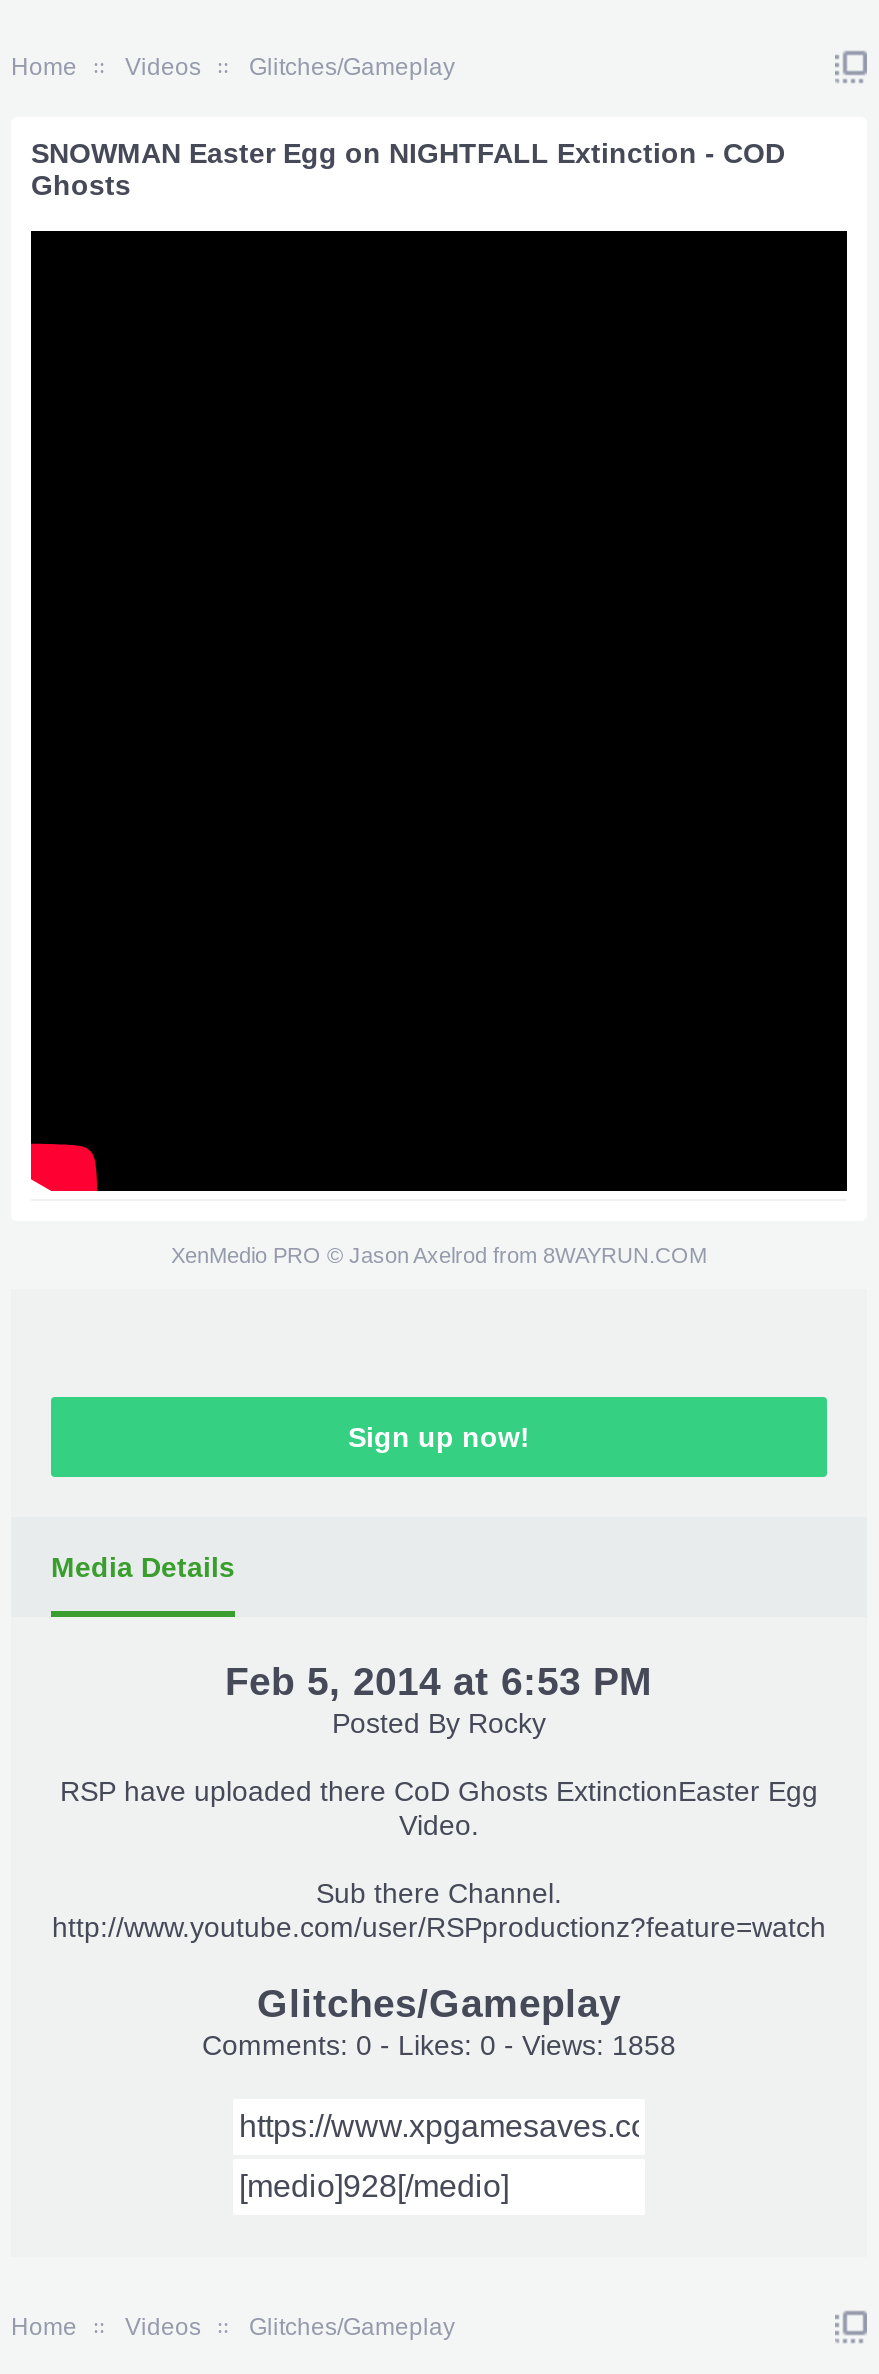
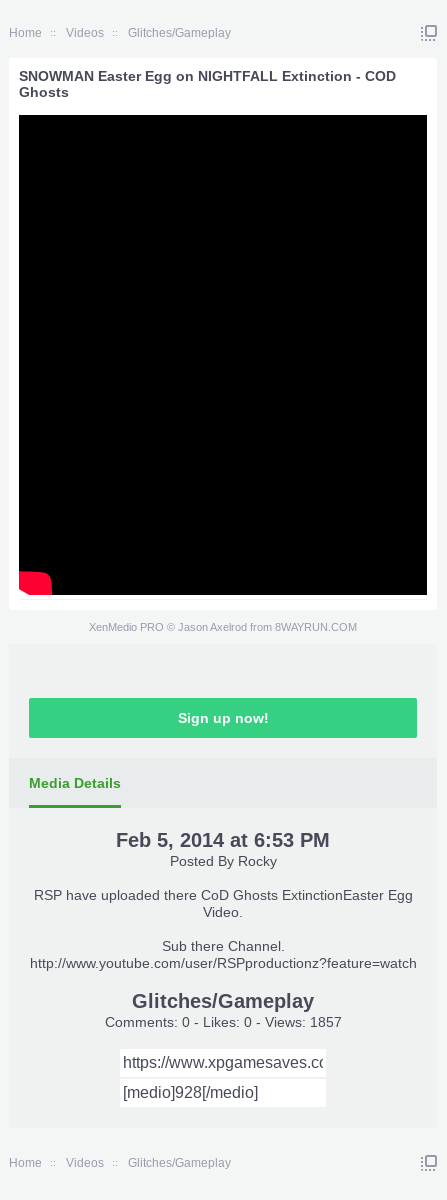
- Comments: 0 - Likes: 0 - Views: 1858
+ Comments: 0 - Likes: 0 - Views: 1857
